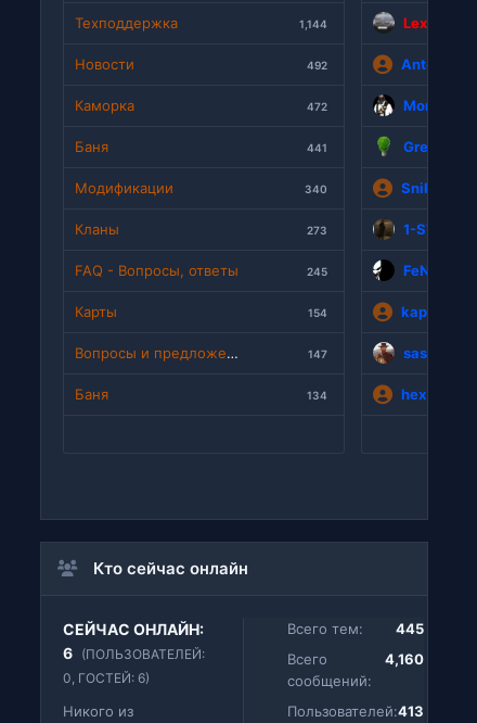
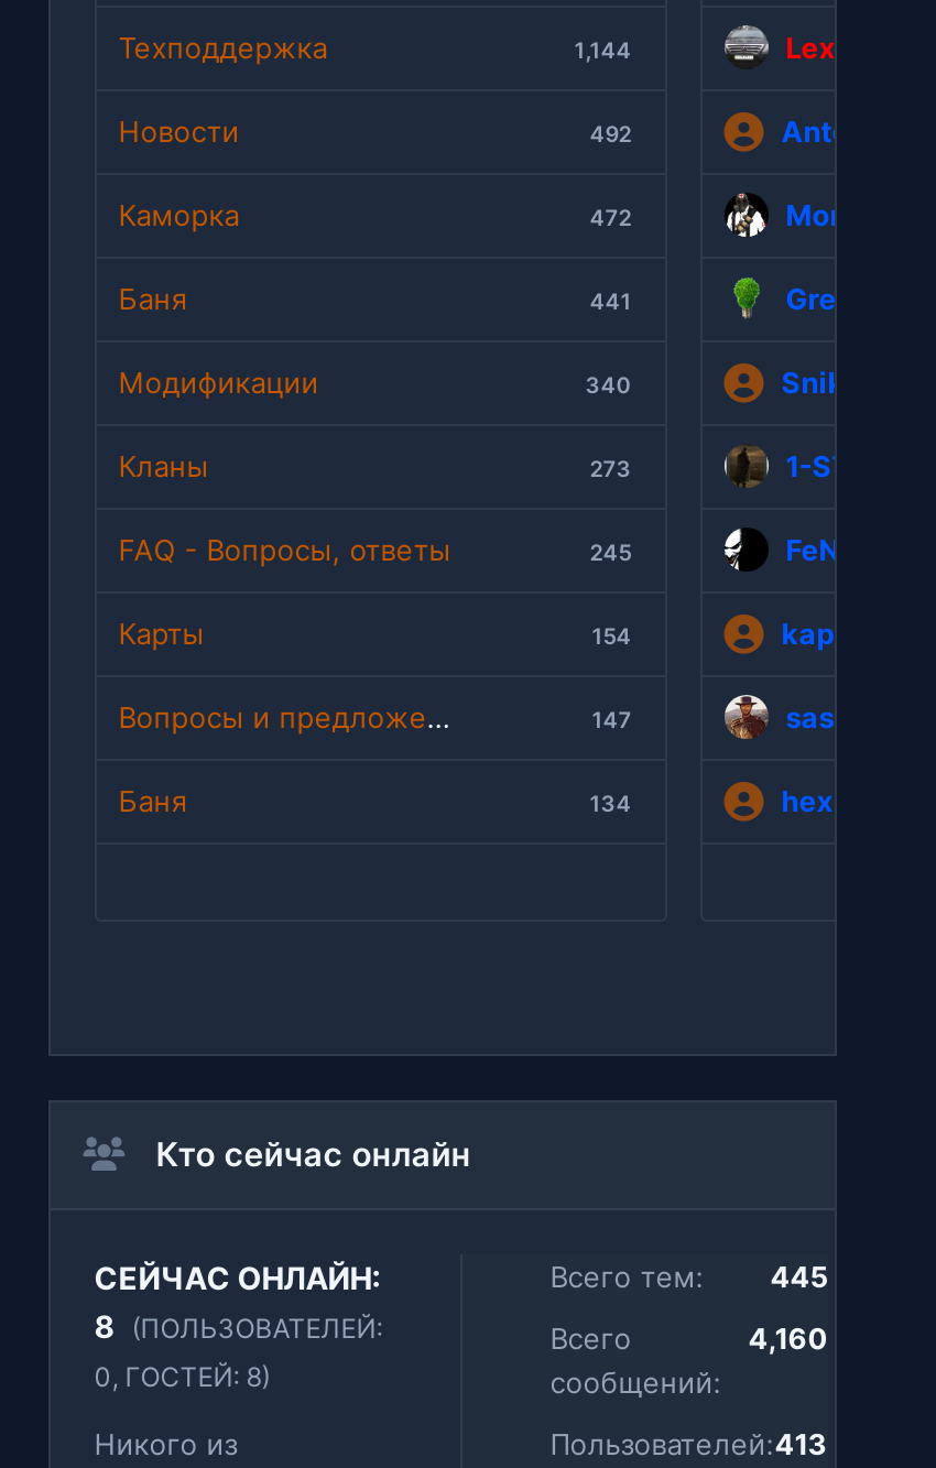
- 6 (ПОЛЬЗОВАТЕЛЕЙ:
+ 8 (ПОЛЬЗОВАТЕЛЕЙ:

- 0, ГОСТЕЙ: 6)
+ 0, ГОСТЕЙ: 8)
